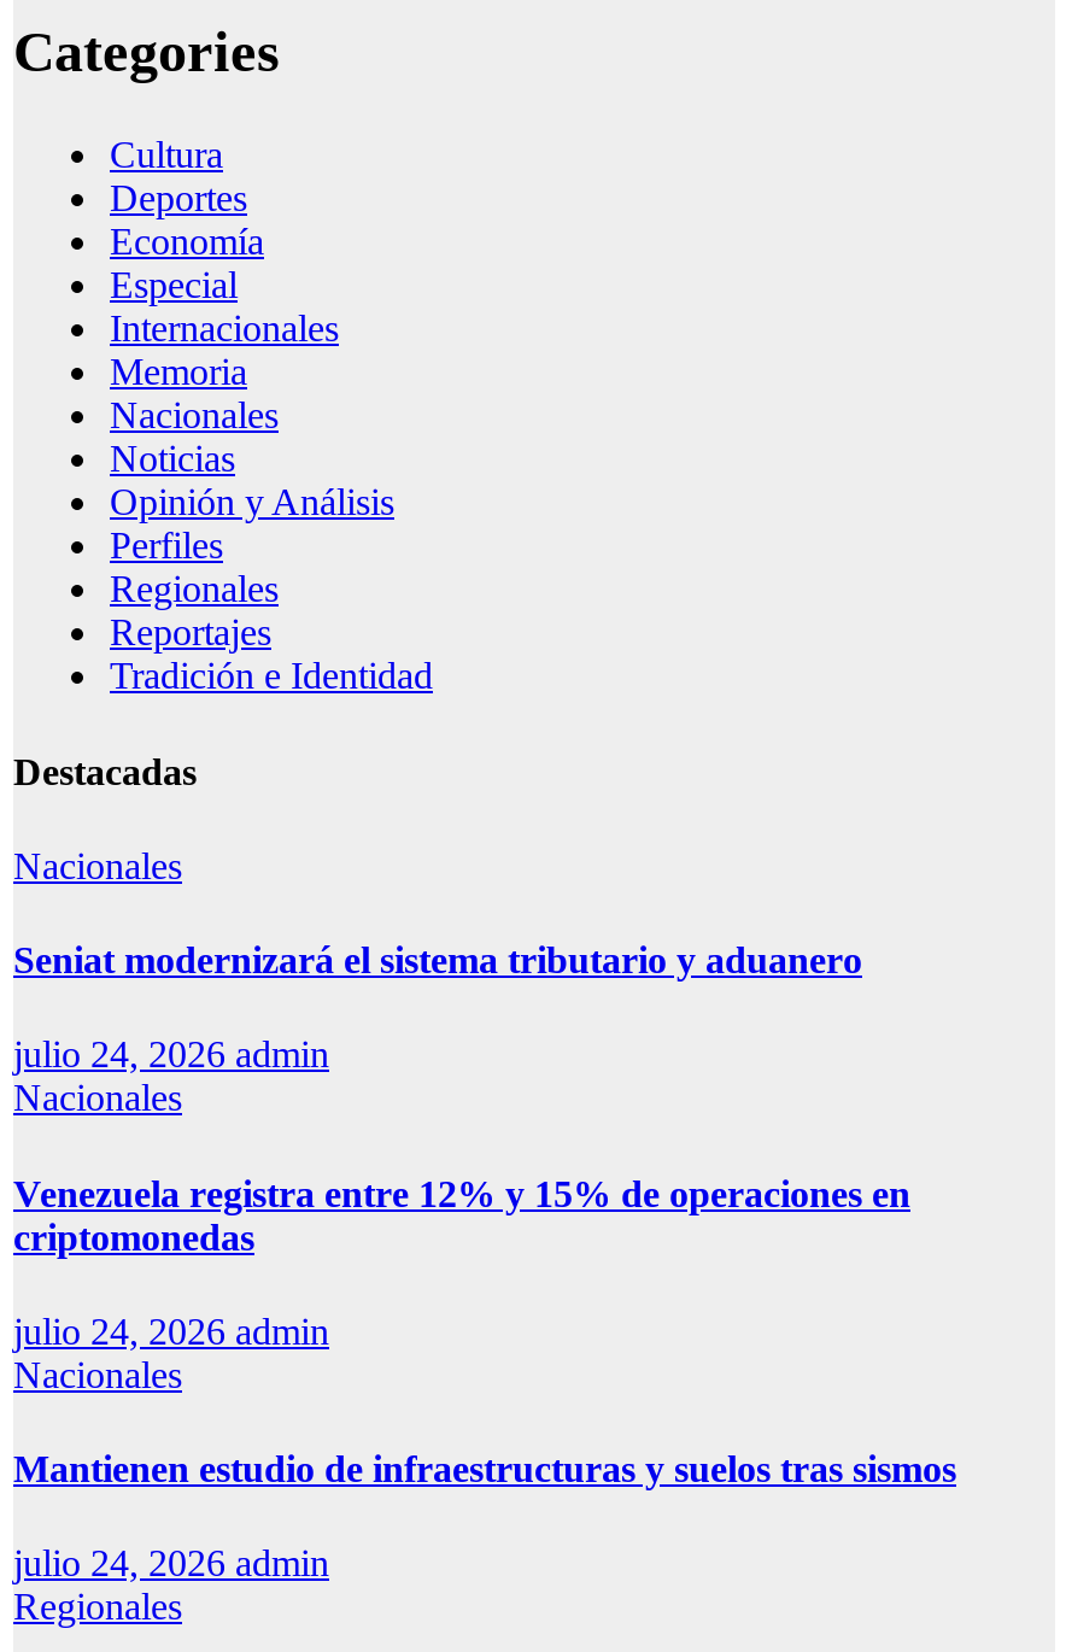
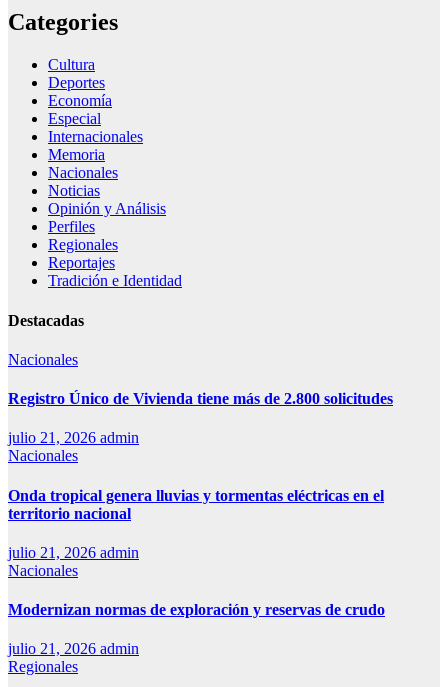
- Seniat modernizará el sistema tributario y aduanero
+ Registro Único de Vivienda tiene más de 2.800 solicitudes

- julio 24, 2026 admin
+ julio 21, 2026 admin

- Venezuela registra entre 12% y 15% de operaciones en
- criptomonedas
+ Onda tropical genera lluvias y tormentas eléctricas en el
+ territorio nacional

- julio 24, 2026 admin
+ julio 21, 2026 admin

- Mantienen estudio de infraestructuras y suelos tras sismos
+ Modernizan normas de exploración y reservas de crudo

- julio 24, 2026 admin
+ julio 21, 2026 admin
